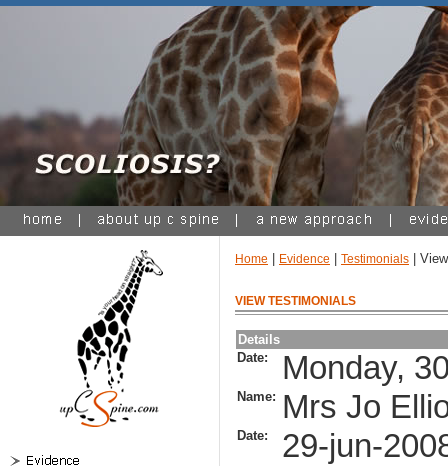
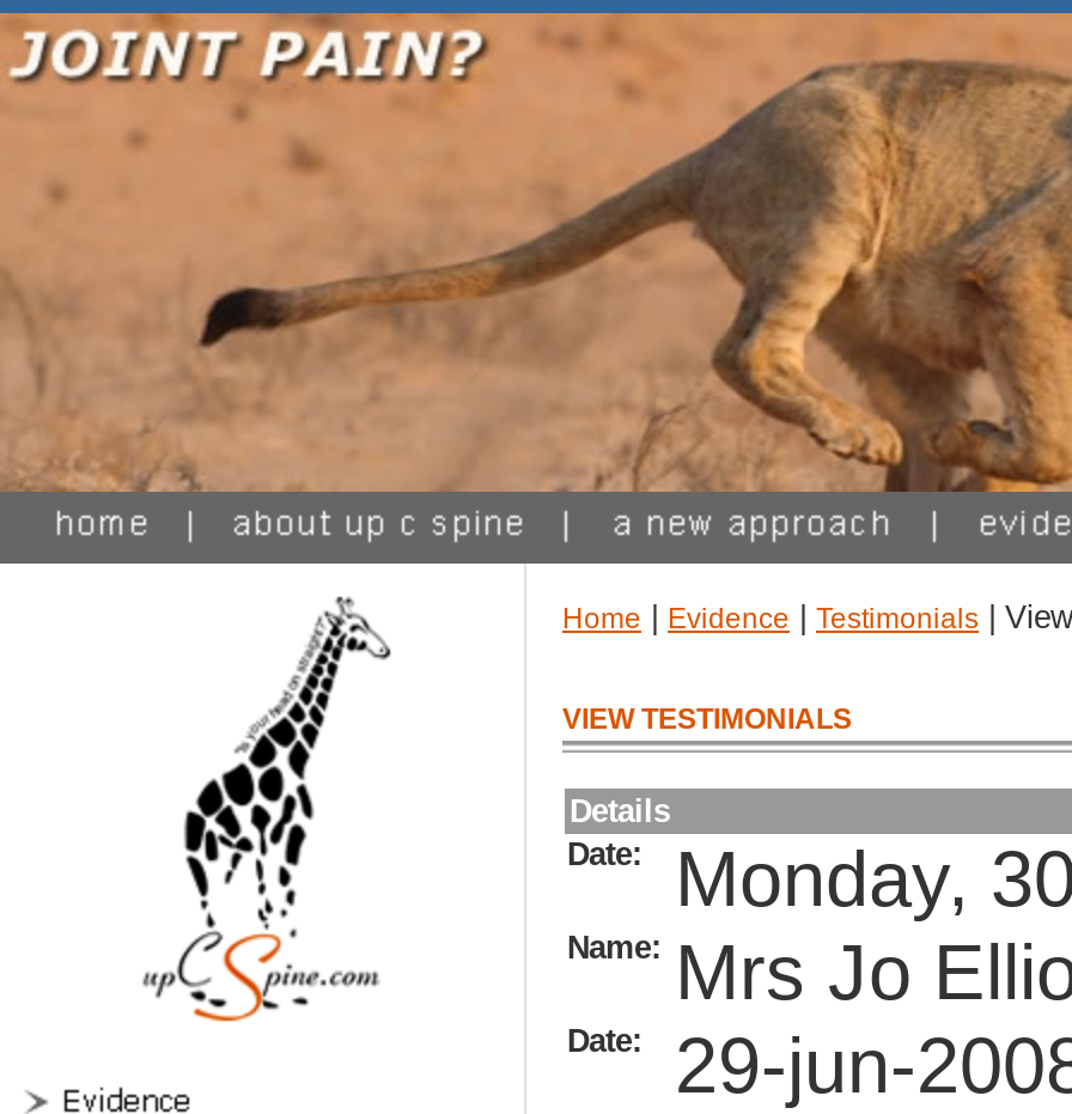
- [image]
+ [image]
